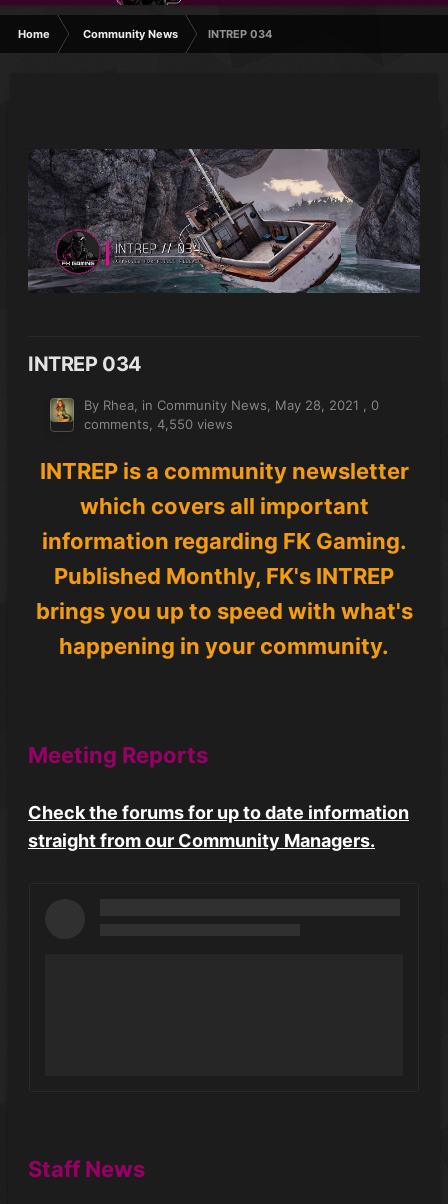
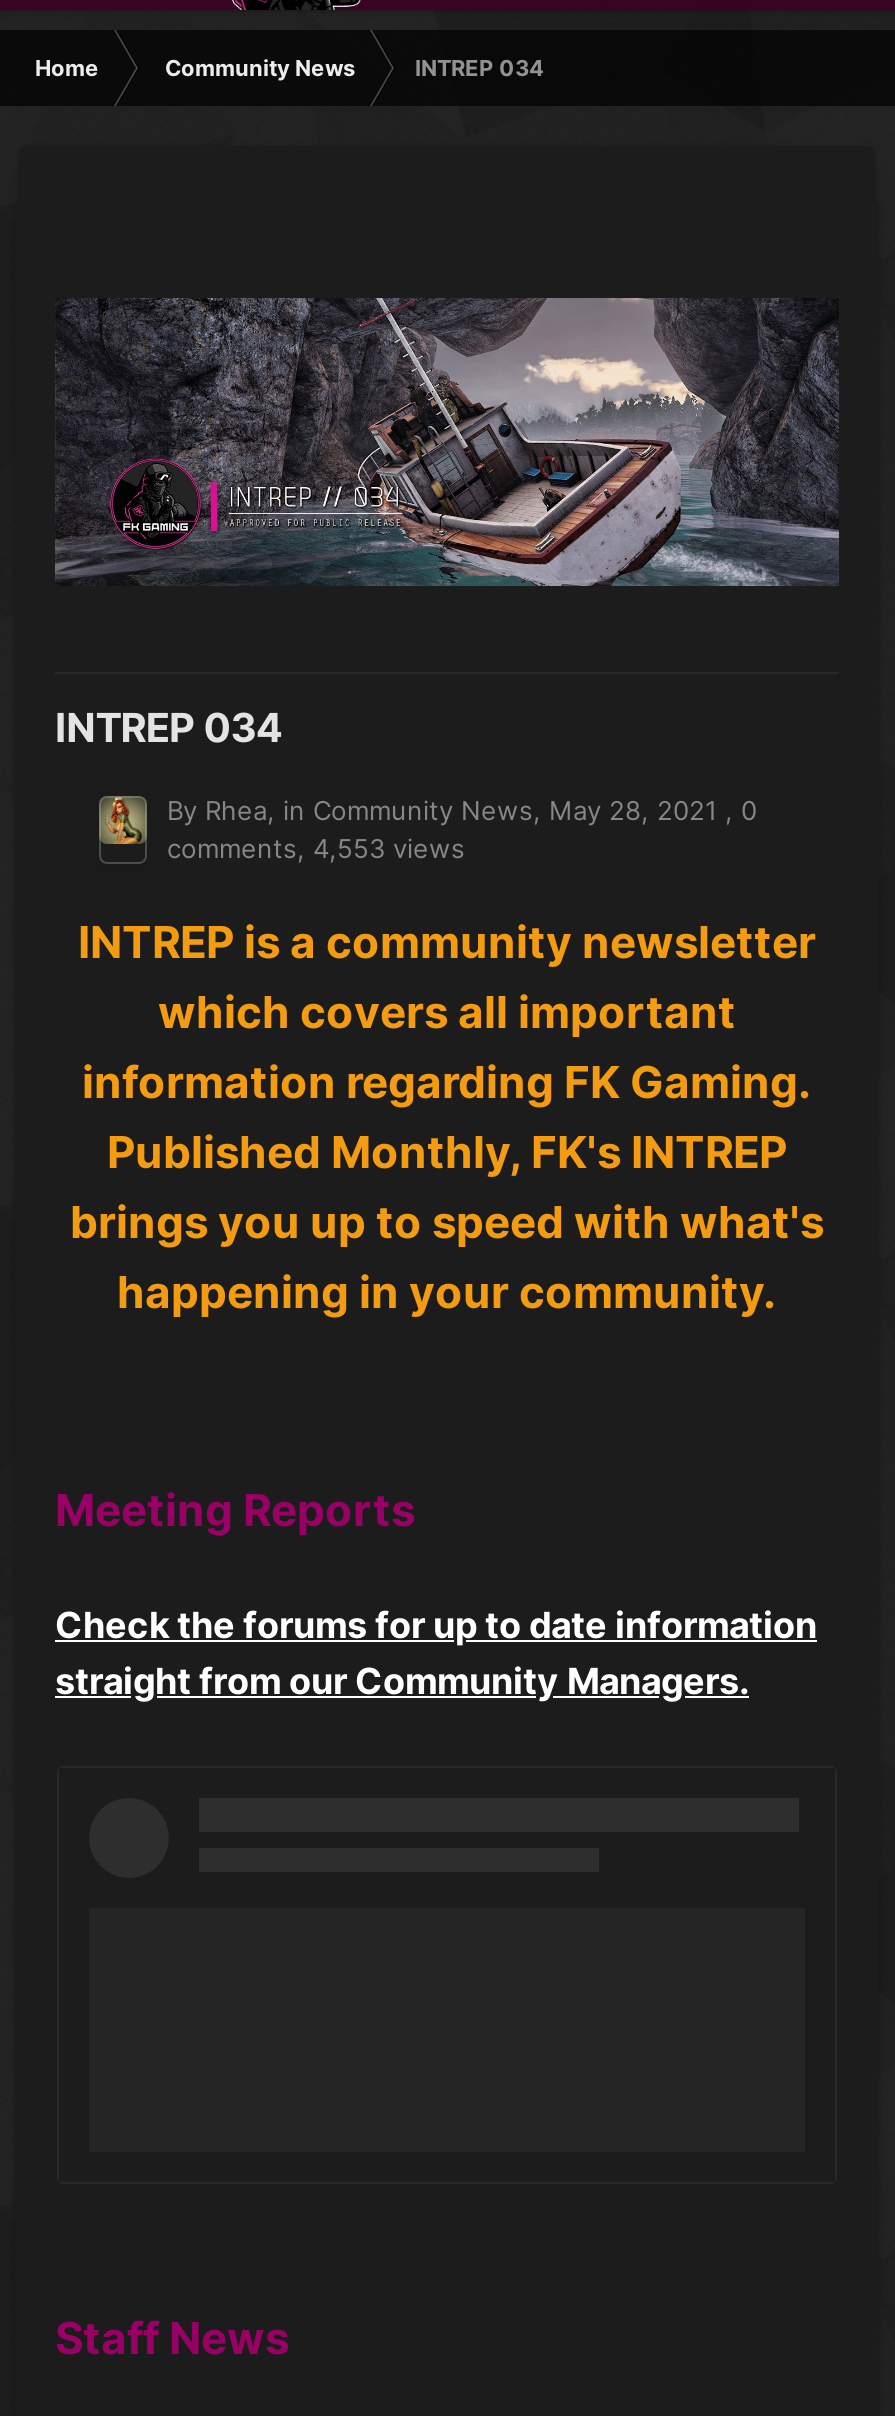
- comments, 4,550 views
+ comments, 4,553 views
